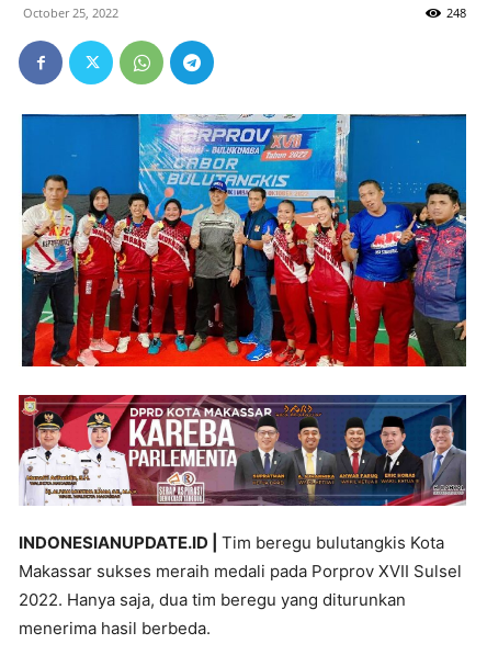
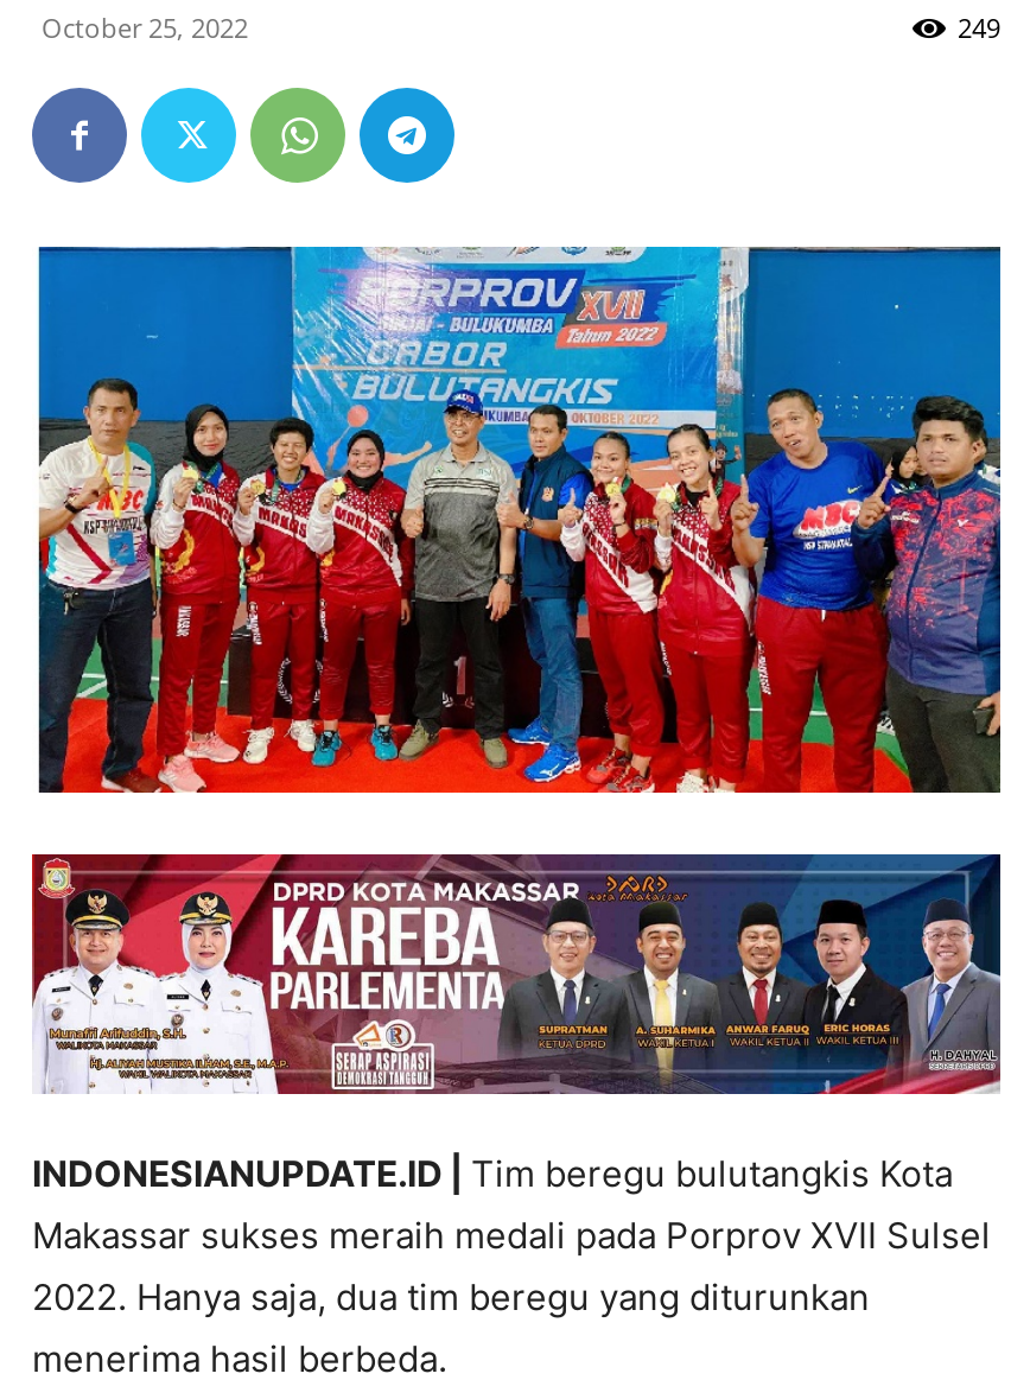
- 248
+ 249
